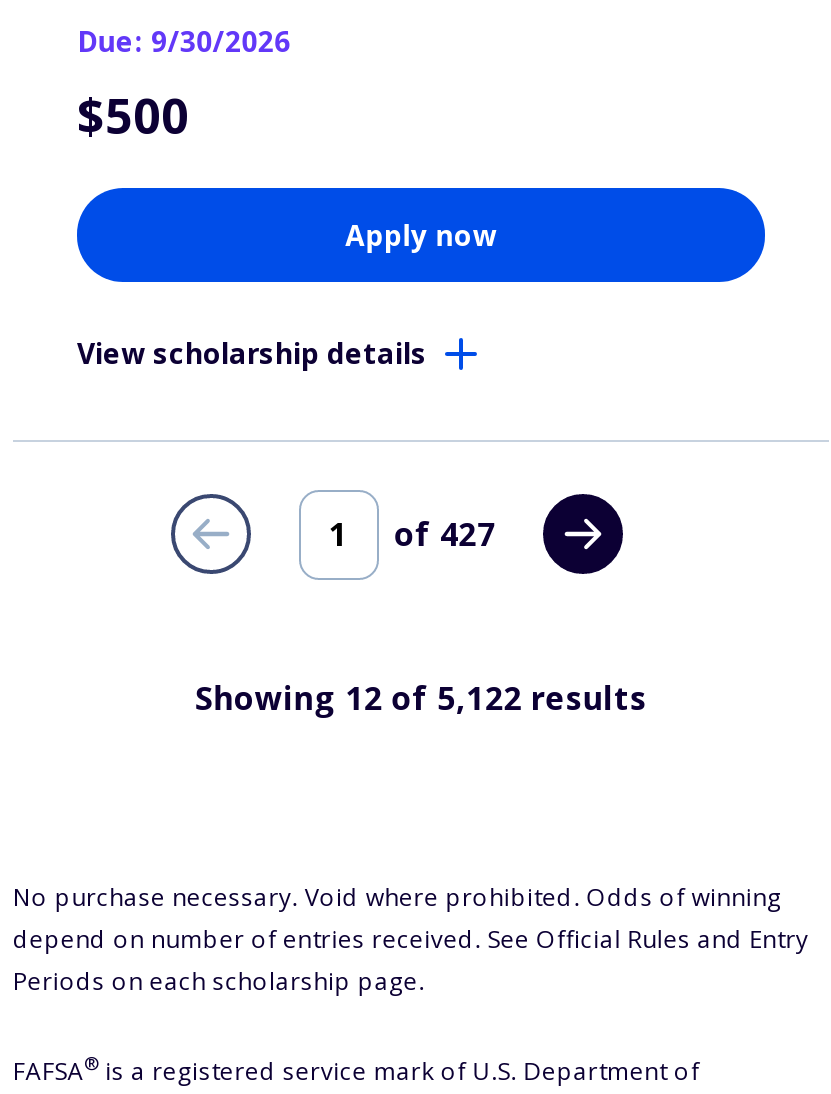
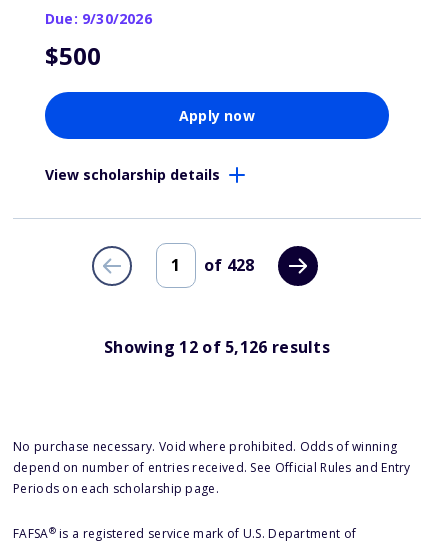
- of 427
+ of 428

- Showing 12 of 5,122 results
+ Showing 12 of 5,126 results
